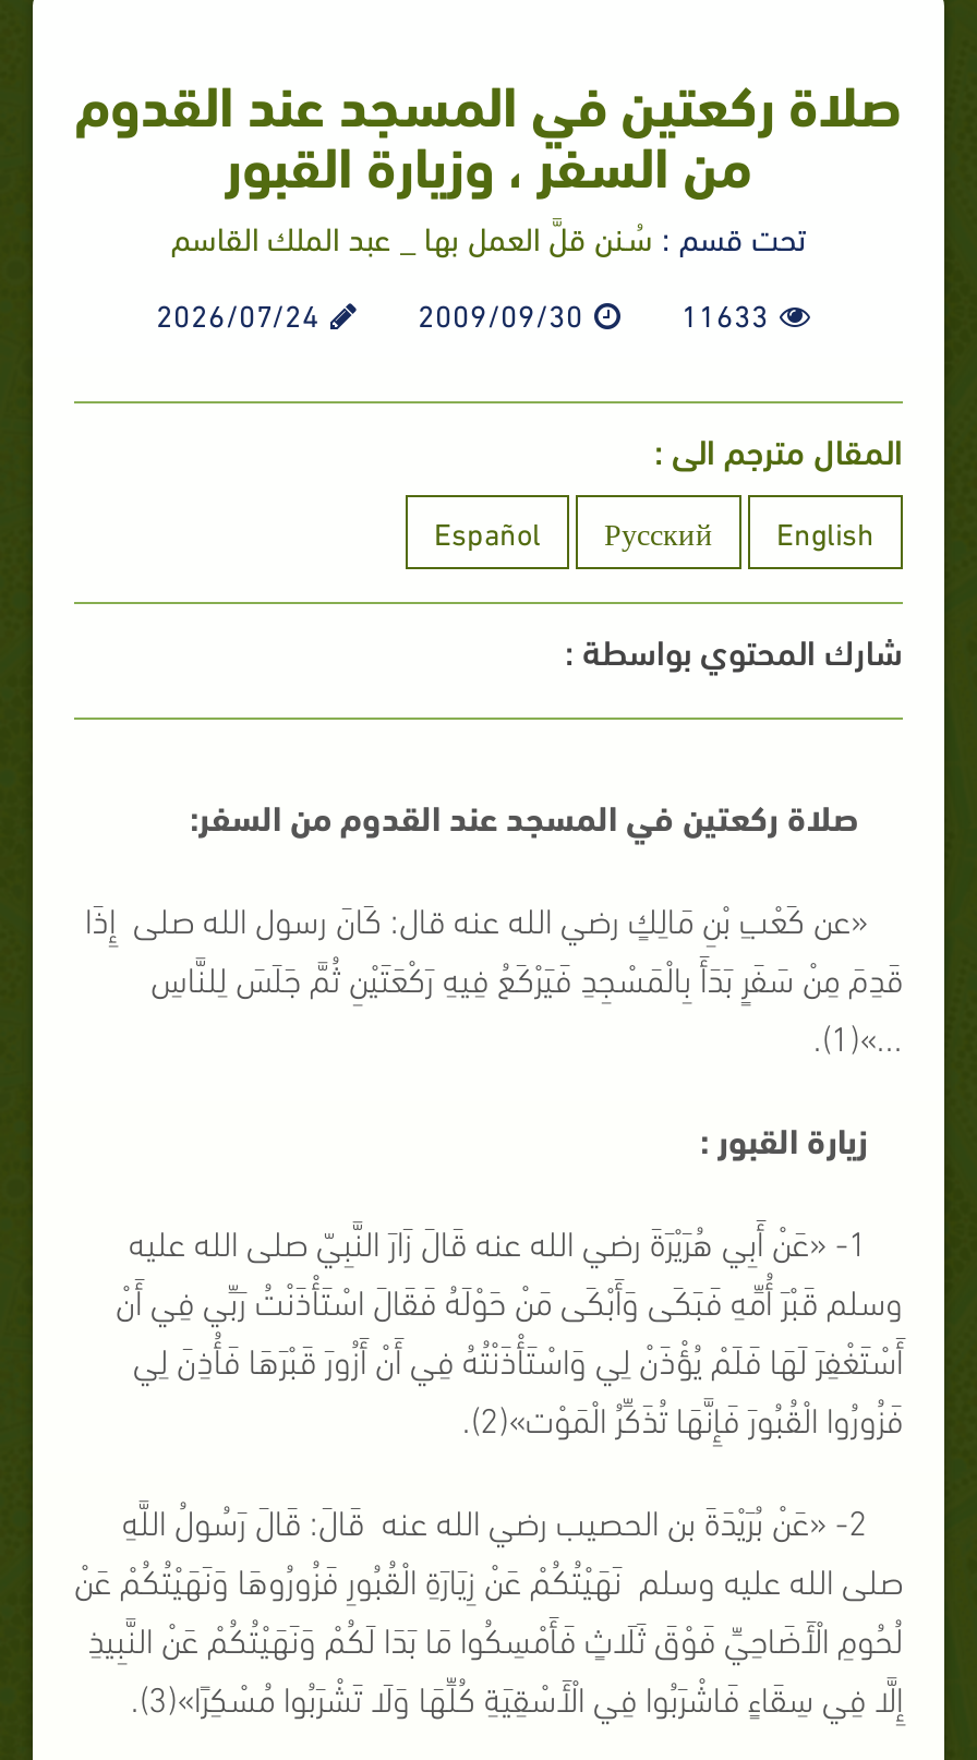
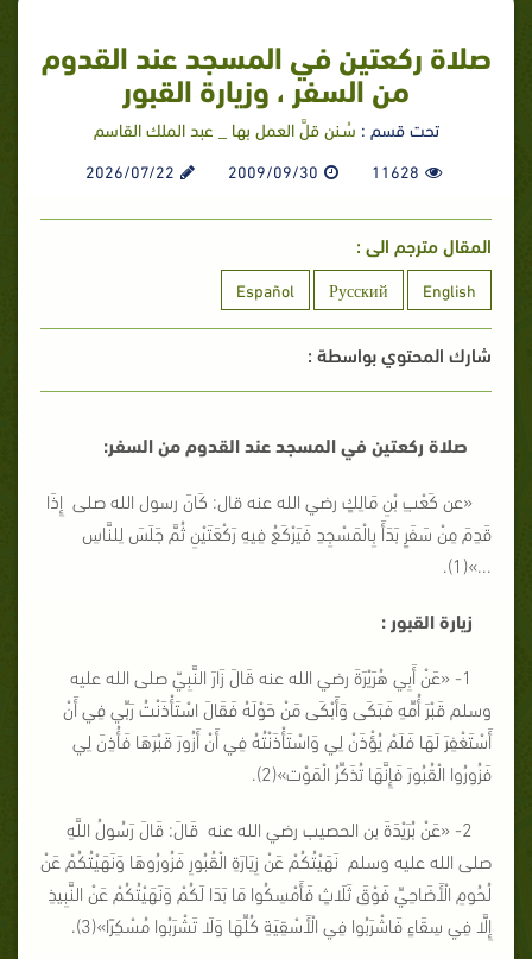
- 2026/07/24
+ 2026/07/22

- 11633
+ 11628
